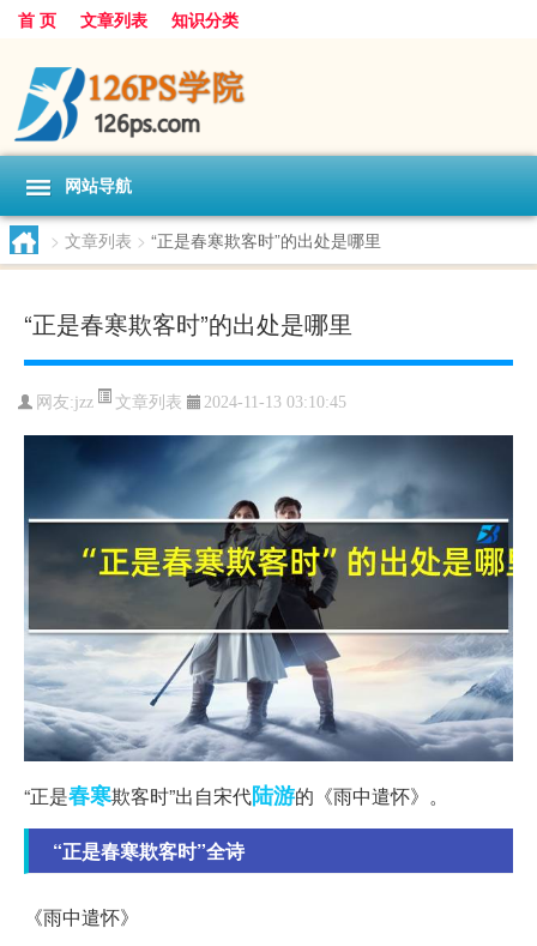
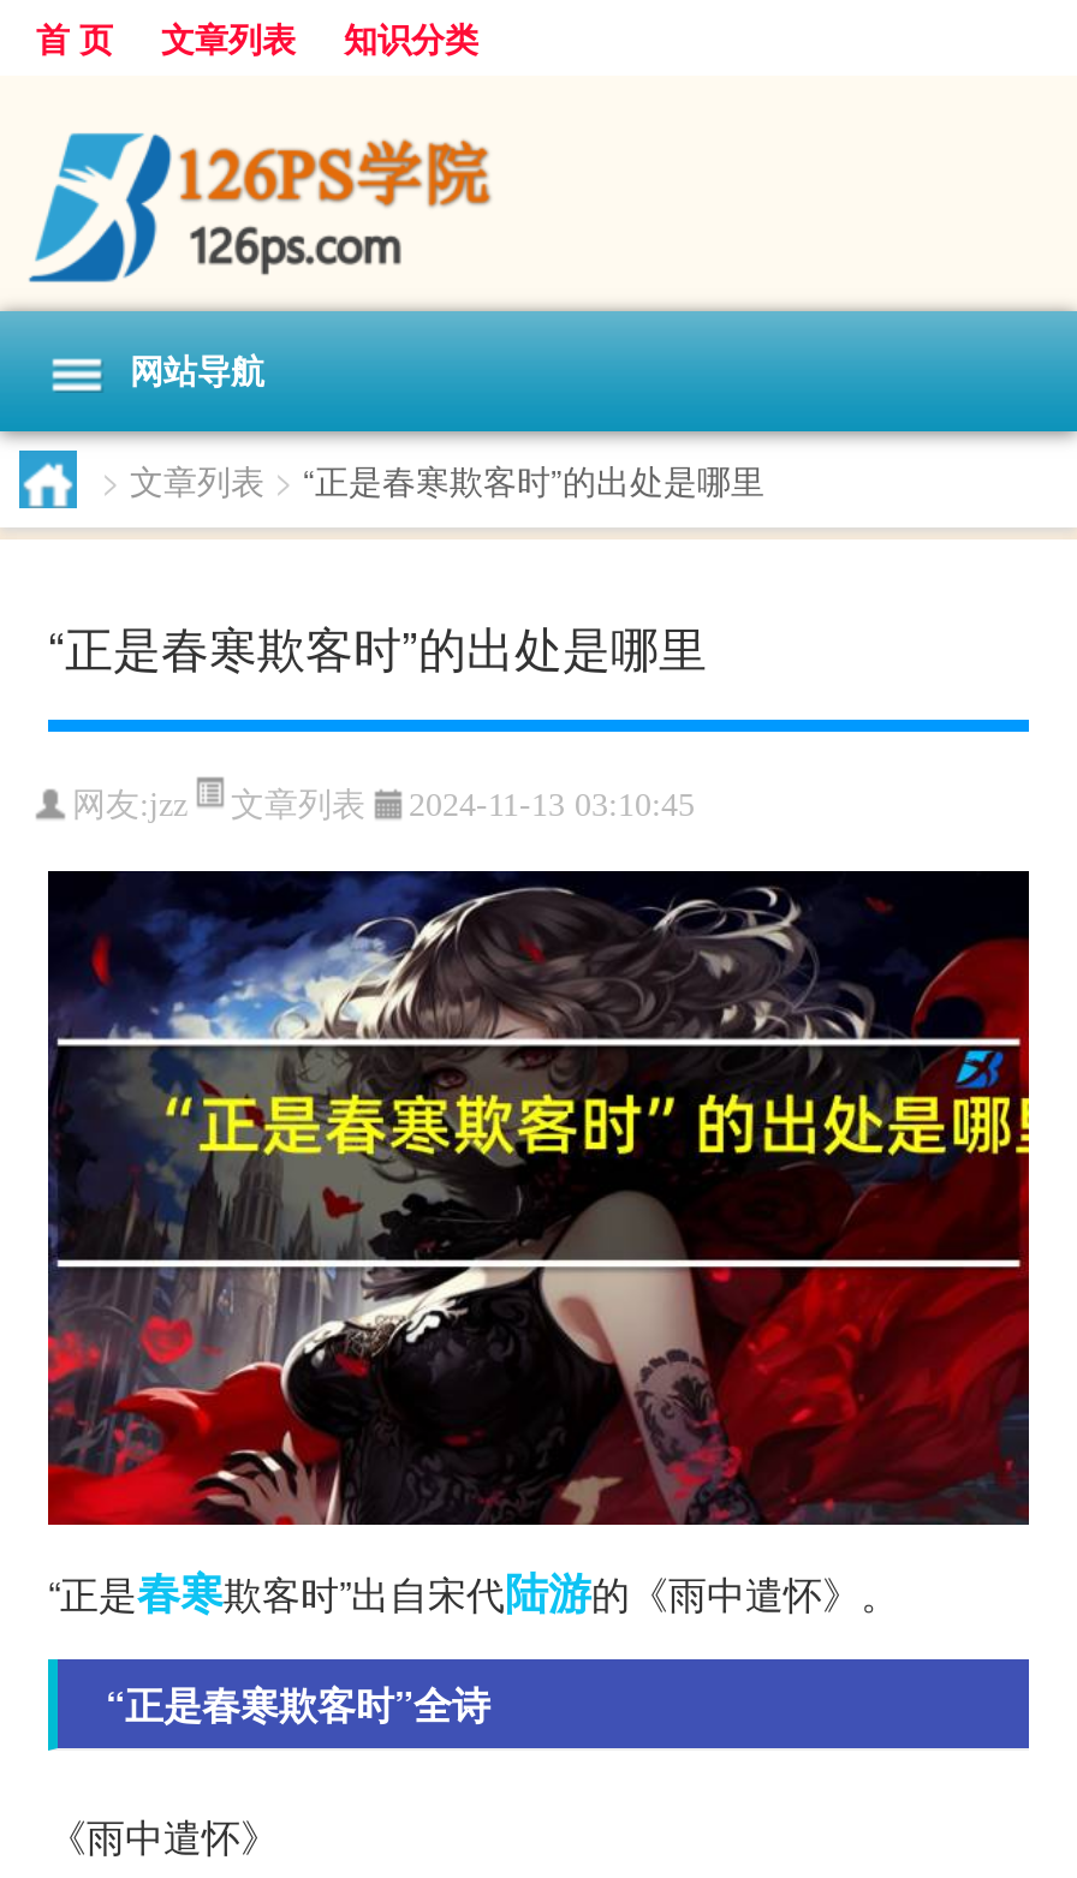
- [image]
+ [image]
